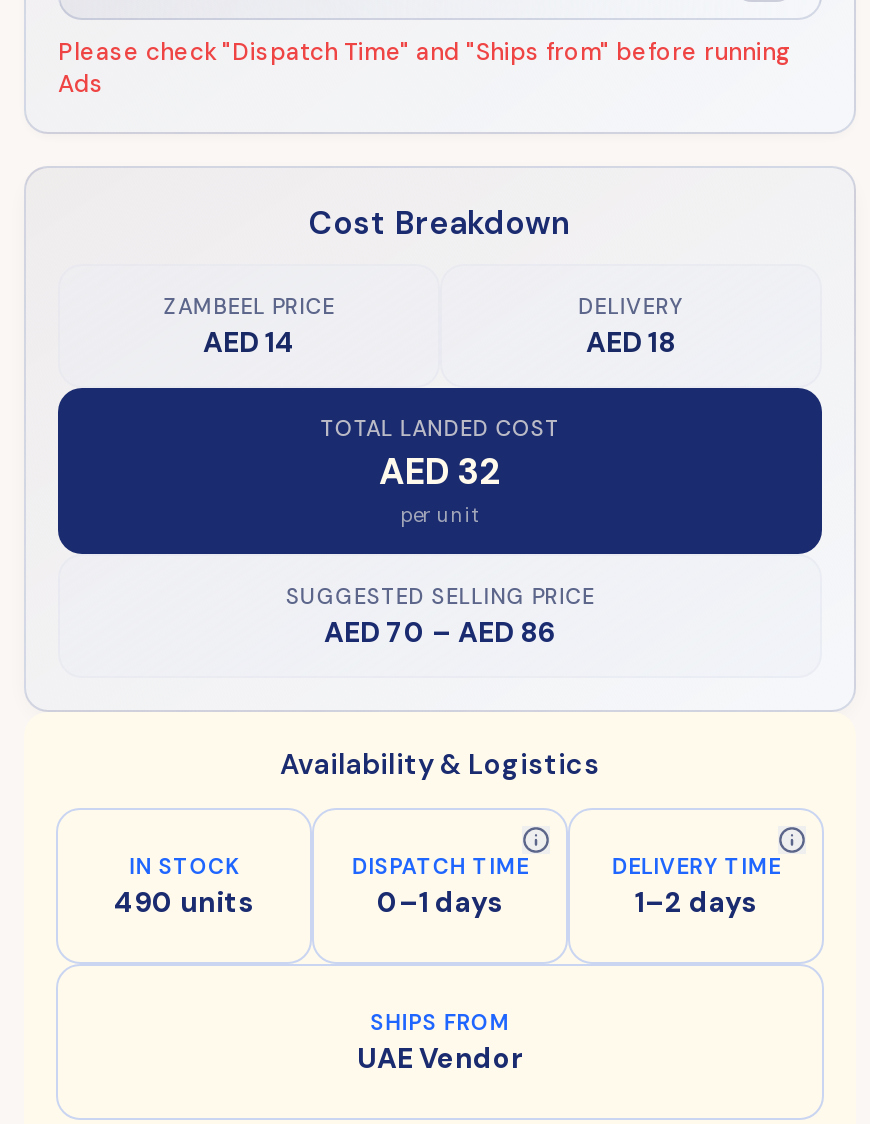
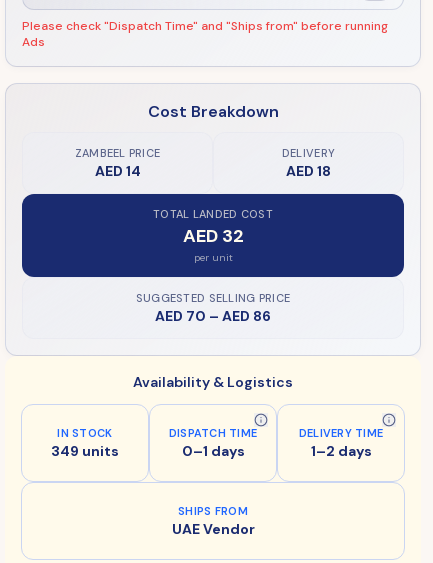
- 490 units
+ 349 units
